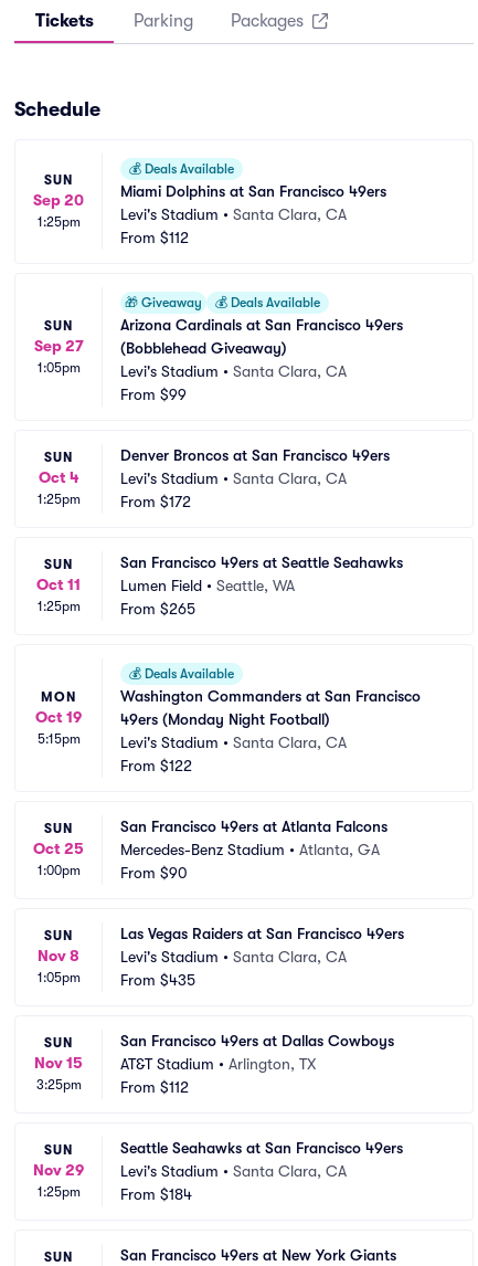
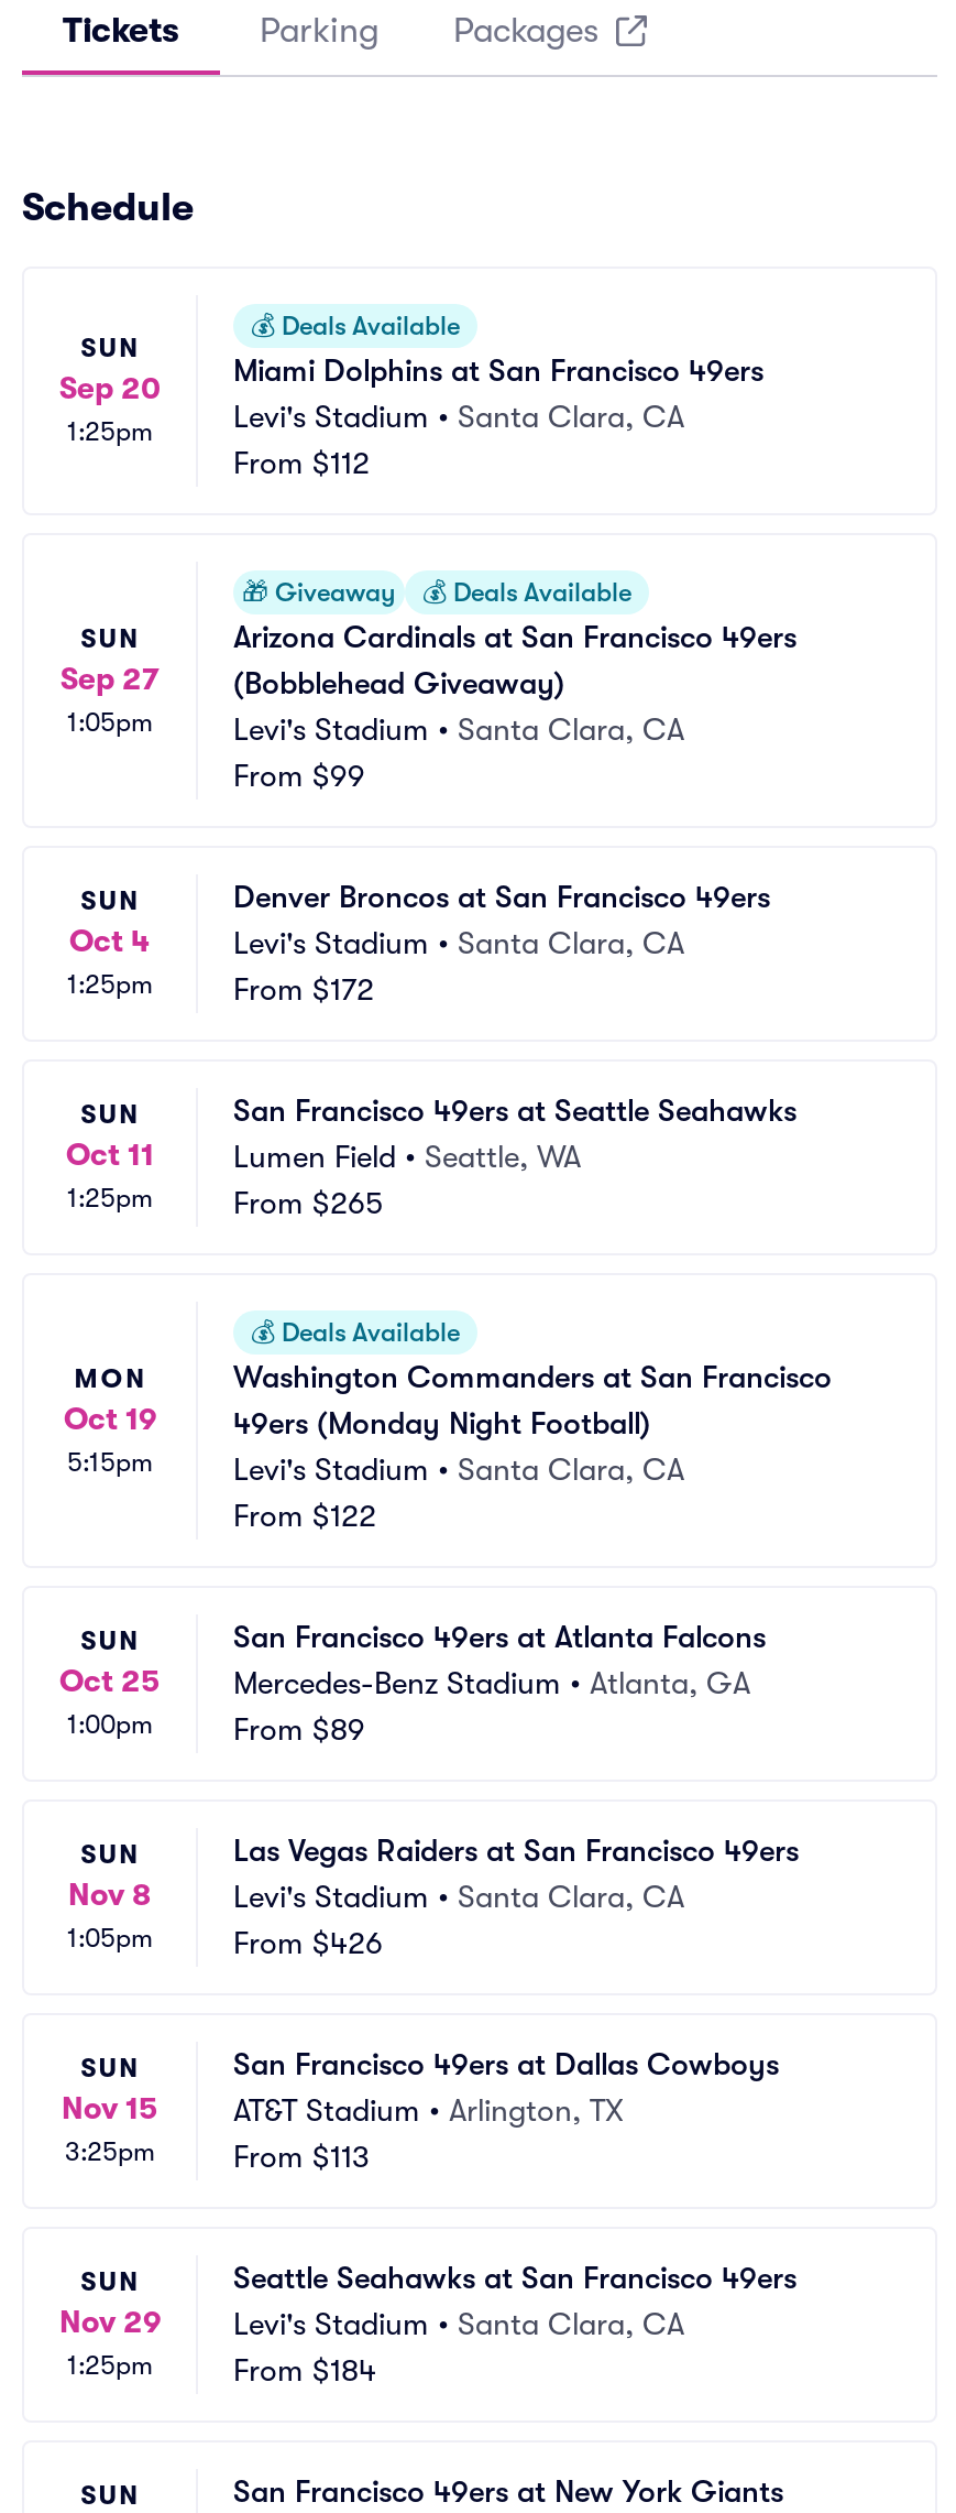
- From $90
+ From $89

- From $435
+ From $426

- From $112
+ From $113
